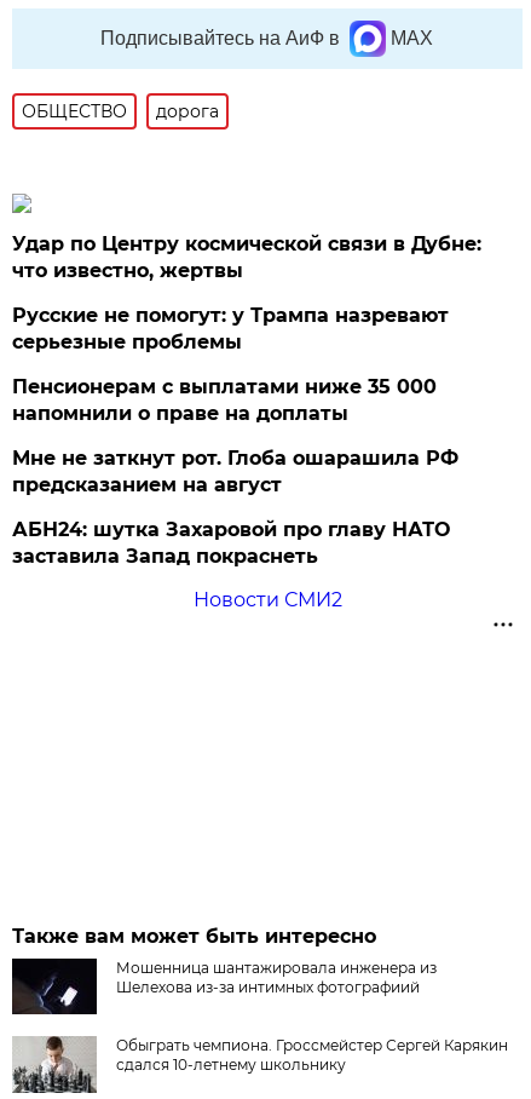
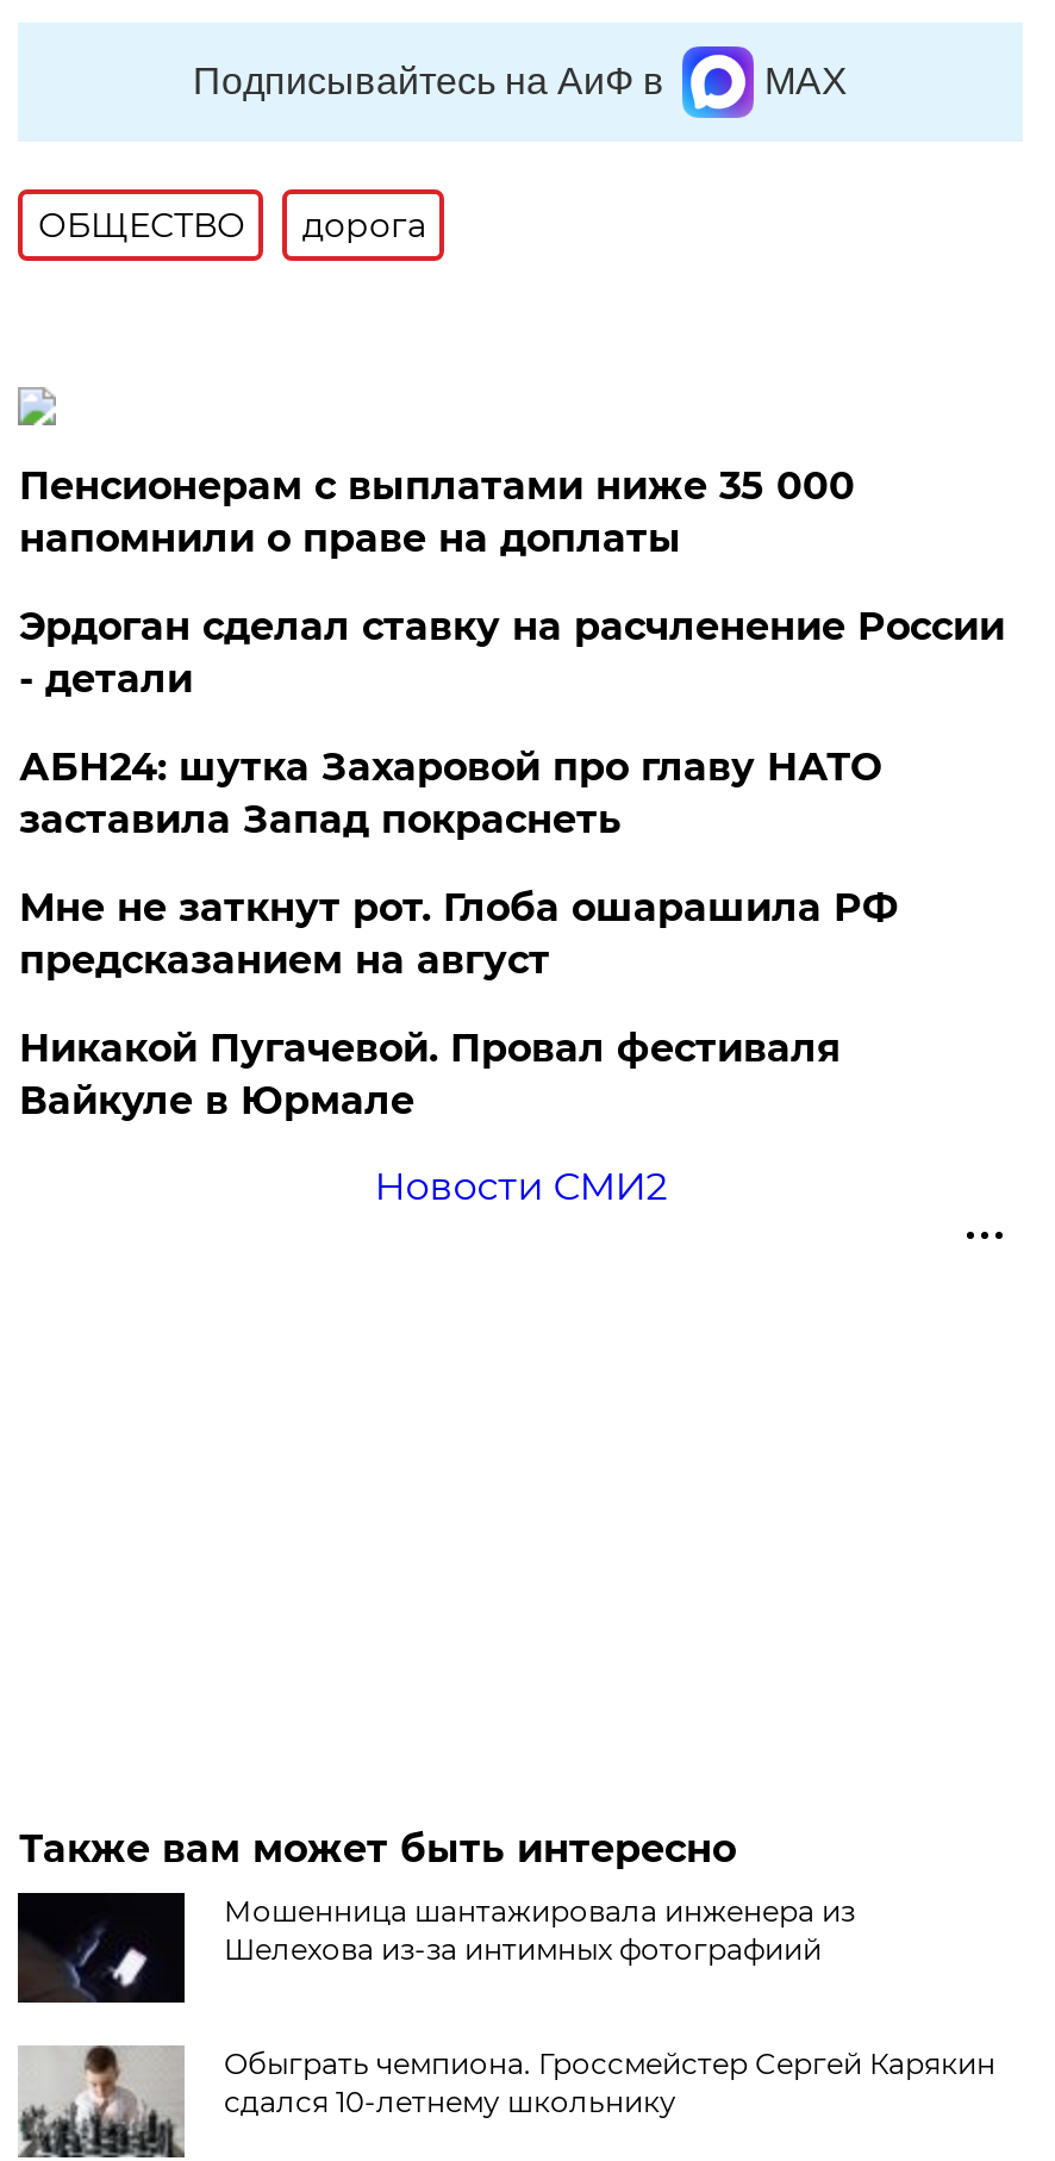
- Удар по Центру космической связи в Дубне:
- что известно, жертвы
- Русские не помогут: у Трампа назревают
- серьезные проблемы

moved up: Пенсионерам с выплатами ниже 35 000 | напомнили о праве на доплаты

+ Эрдоган сделал ставку на расчленение России
+ - детали

+ Никакой Пугачевой. Провал фестиваля
+ Вайкуле в Юрмале

moved up: АБН24: шутка Захаровой про главу НАТО | заставила Запад покраснеть
